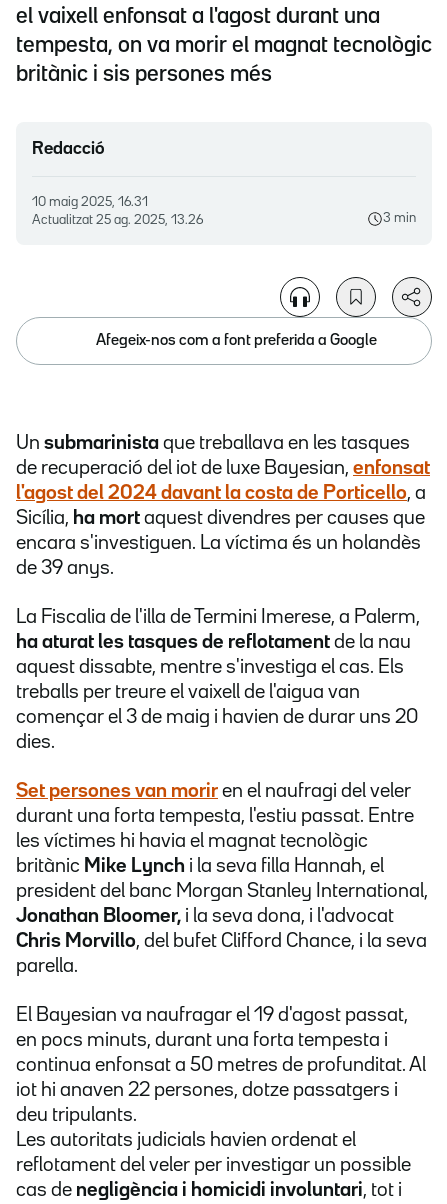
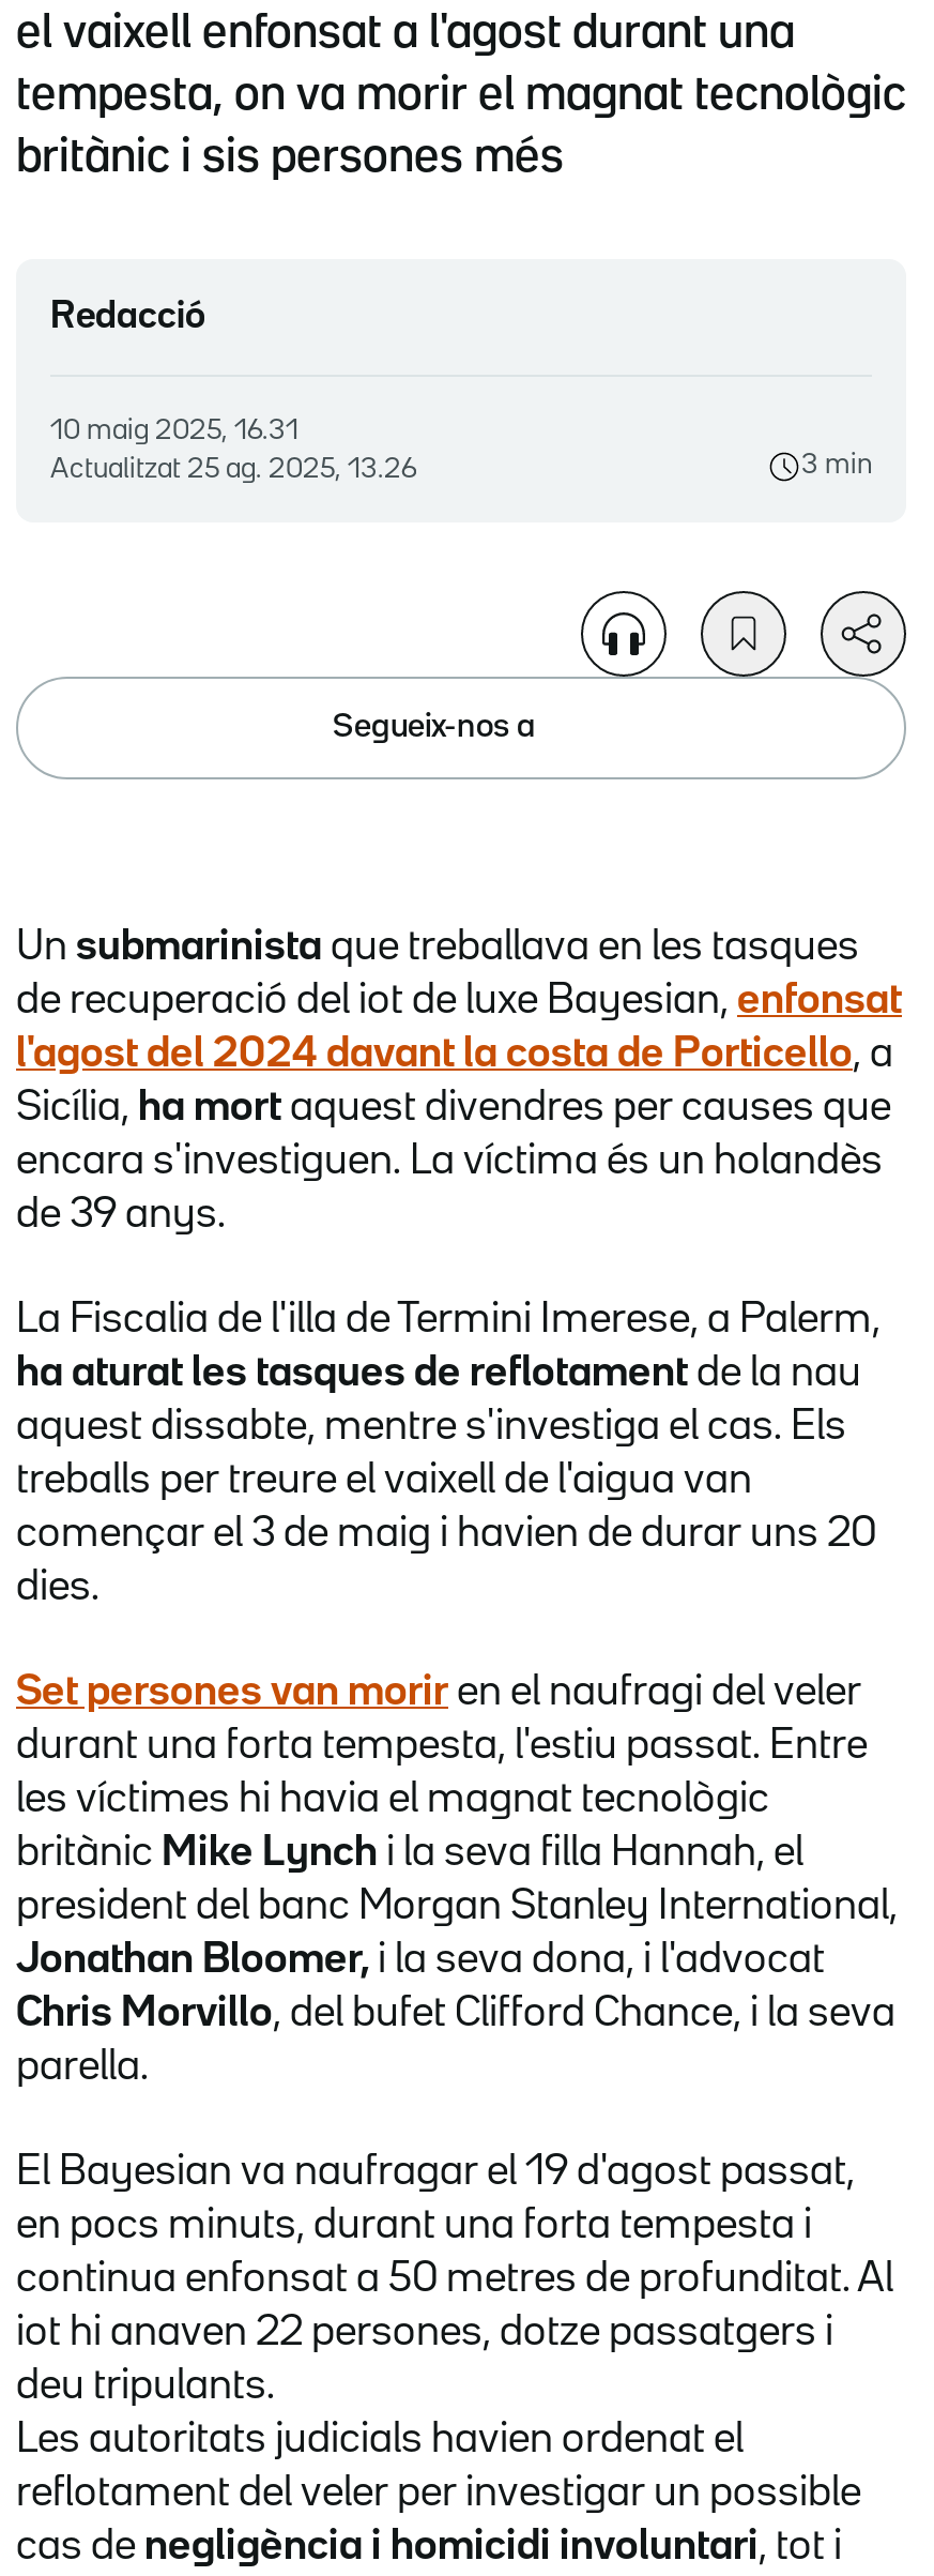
- Afegeix-nos com a font preferida a Google
+ Segueix-nos a
